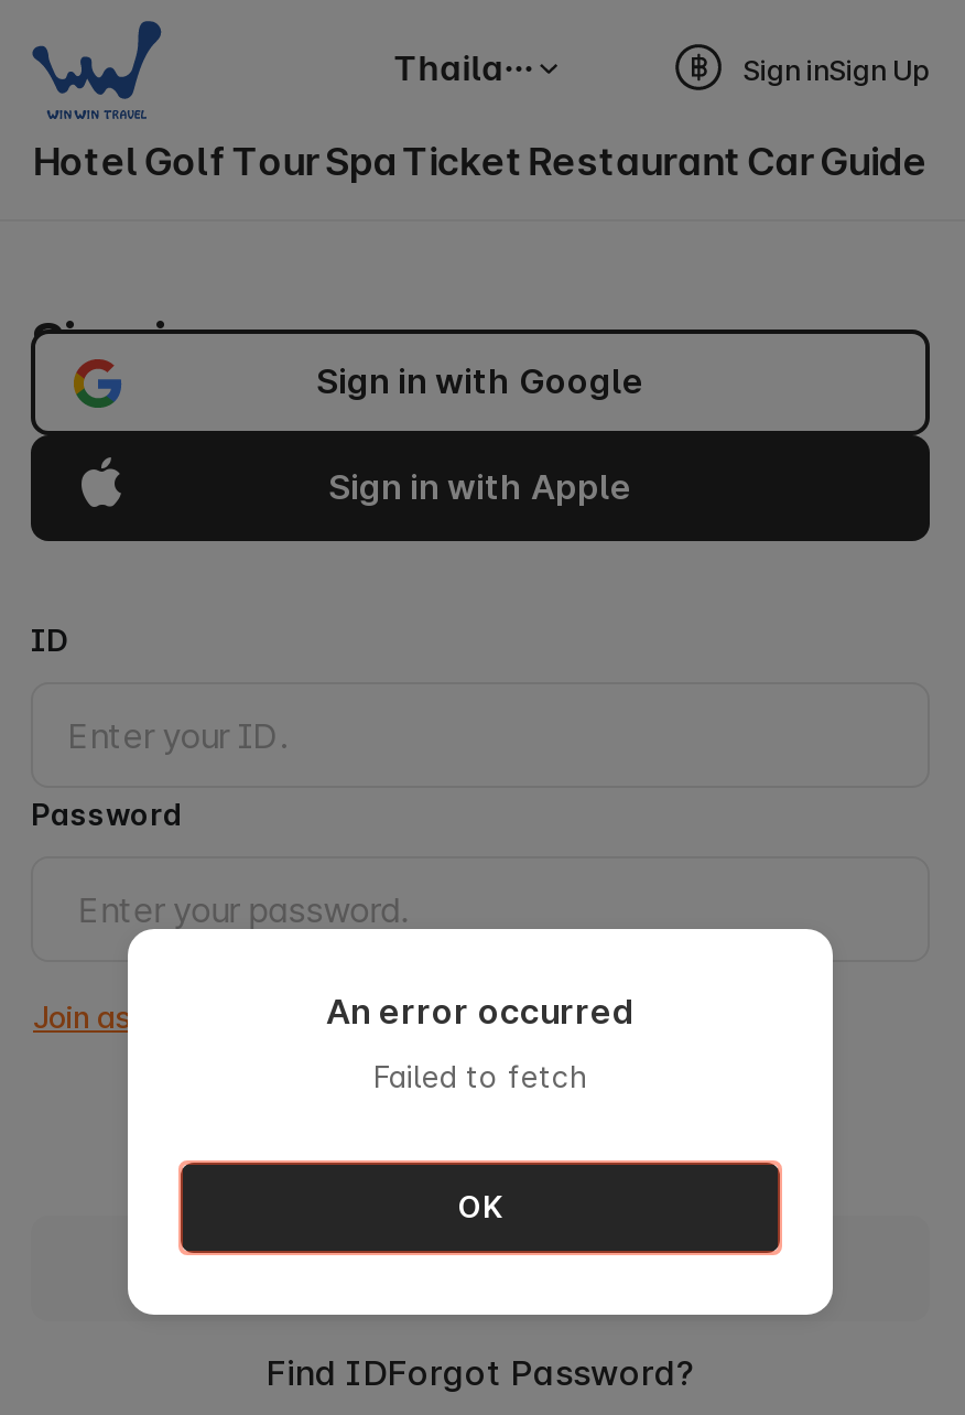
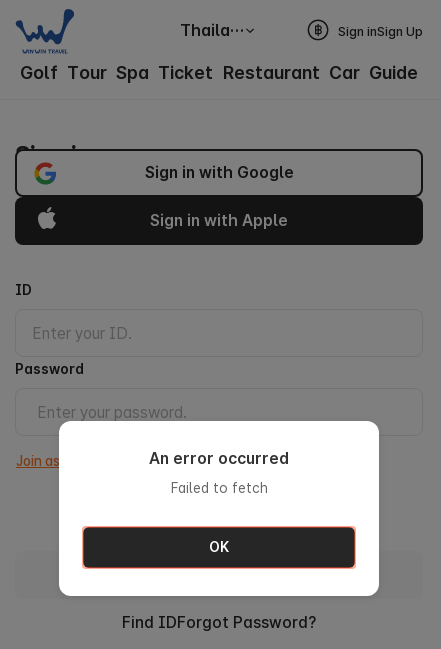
- Hotel Golf Tour Spa Ticket Restaurant Car Guide
+ Golf Tour Spa Ticket Restaurant Car Guide
